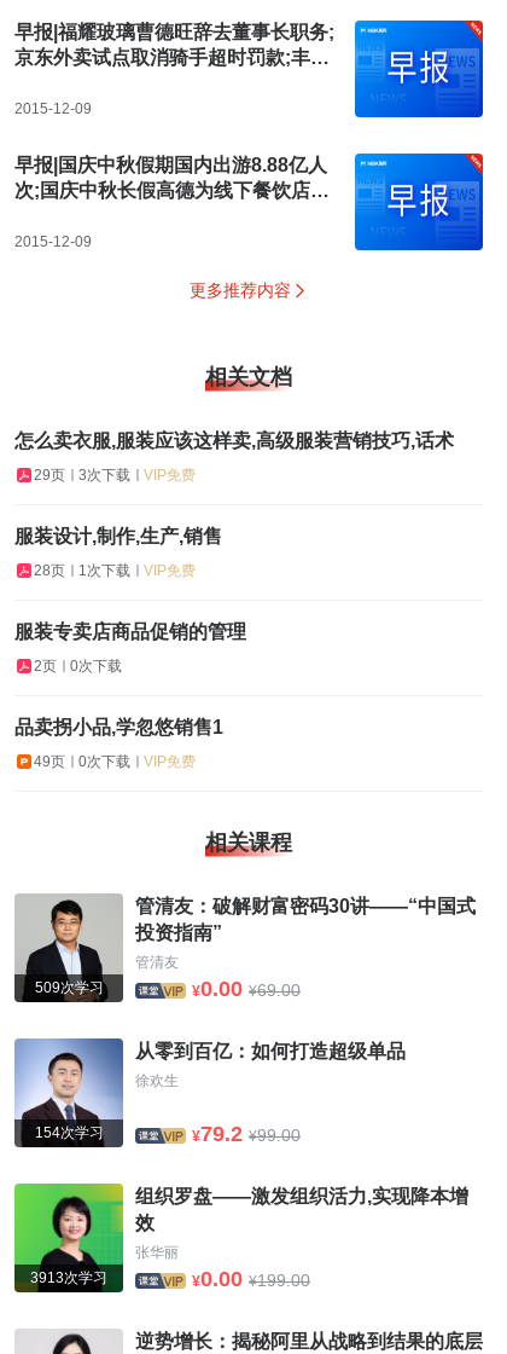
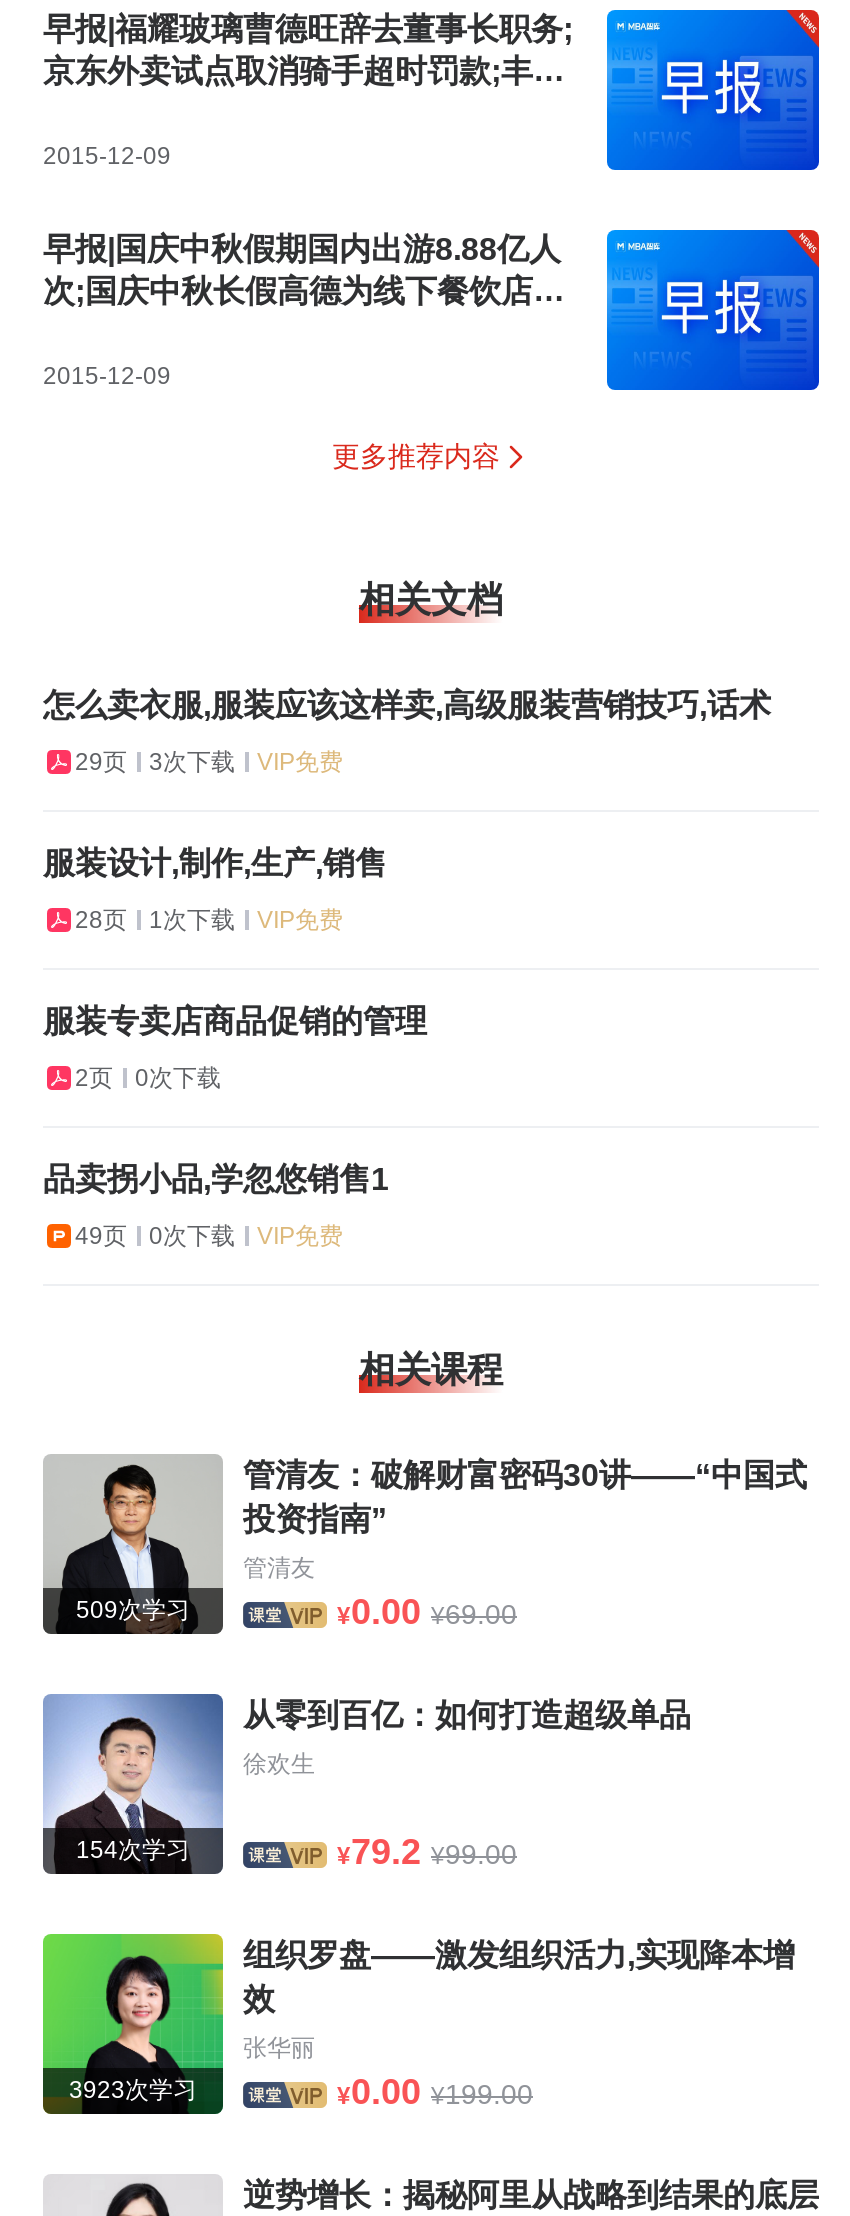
- 3913次学习
+ 3923次学习
